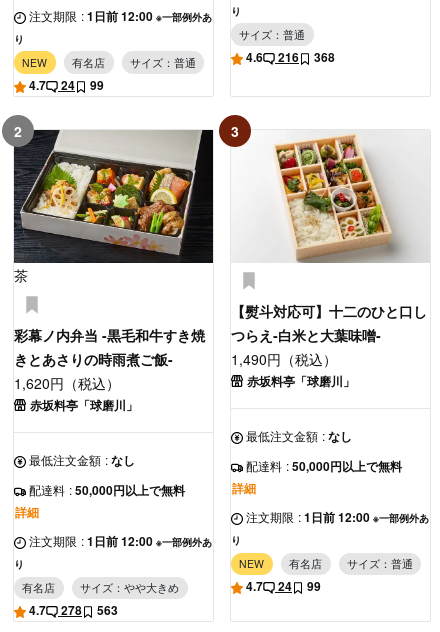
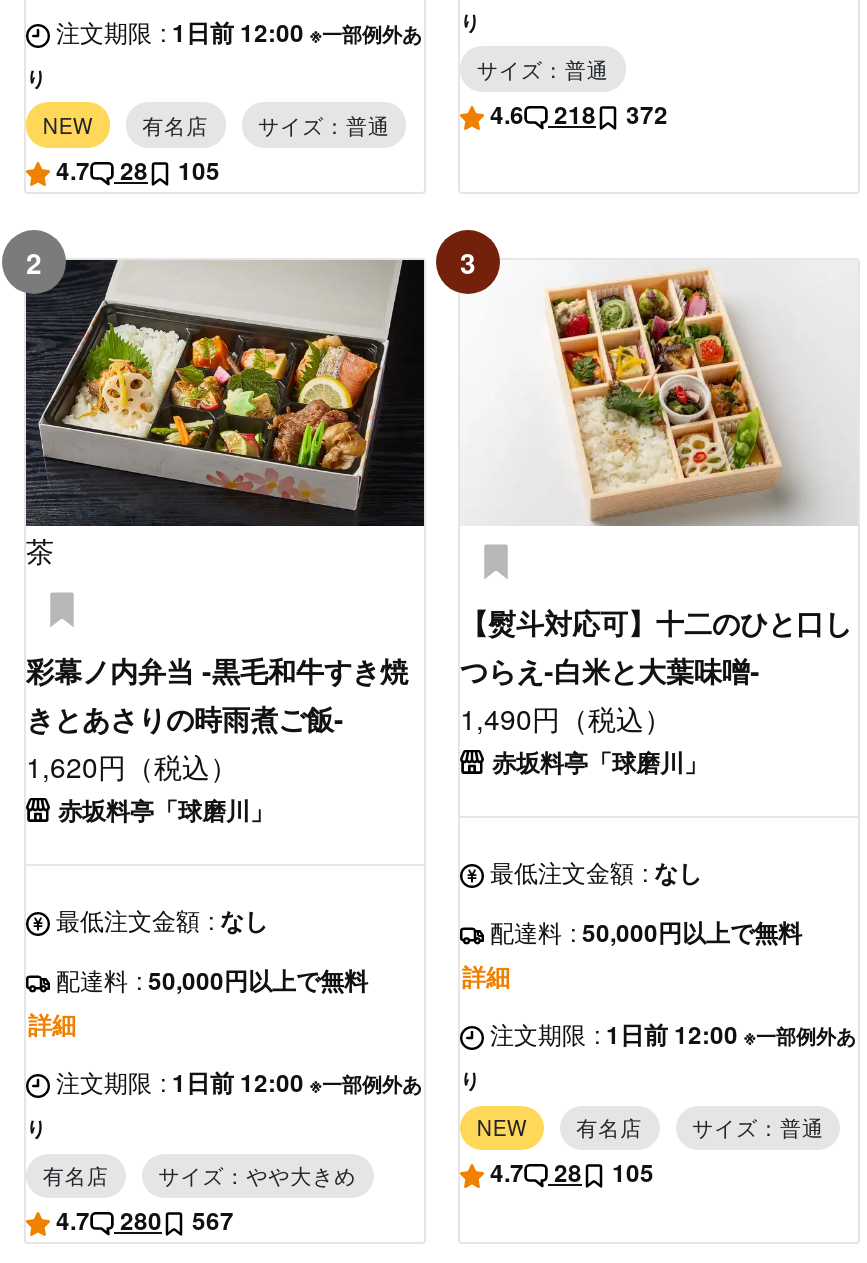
- 216
+ 218

- 368
+ 372

- 24
+ 28

- 99
+ 105

- 24
+ 28

- 99
+ 105

- 278
+ 280

- 563
+ 567
